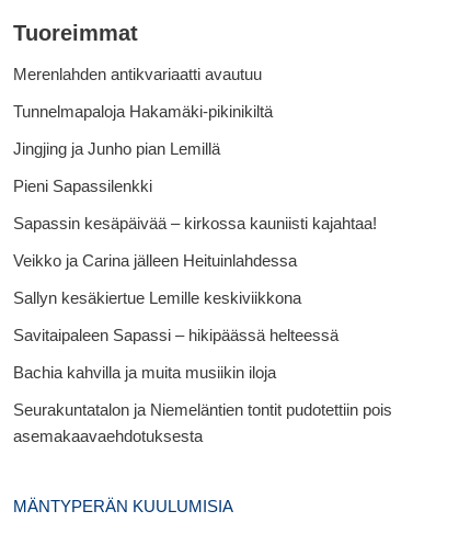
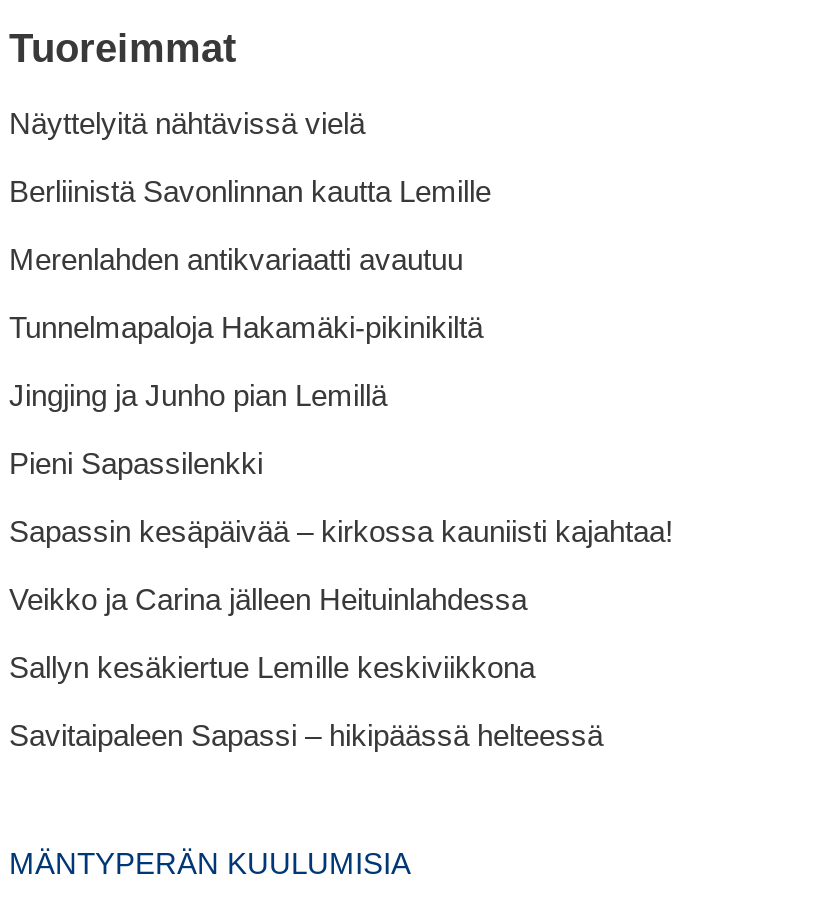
+ Näyttelyitä nähtävissä vielä
+ Berliinistä Savonlinnan kautta Lemille

moved down: Merenlahden antikvariaatti avautuu | Tunnelmapaloja Hakamäki-pikinikiltä | Jingjing ja Junho pian Lemillä | Pieni Sapassilenkki | Sapassin kesäpäivää – kirkossa kauniisti kajahtaa! | Veikko ja Carina jälleen Heituinlahdessa | Sallyn kesäkiertue Lemille keskiviikkona | Savitaipaleen Sapassi – hikipäässä helteessä

- Bachia kahvilla ja muita musiikin iloja
- Seurakuntatalon ja Niemeläntien tontit pudotettiin pois
- asemakaavaehdotuksesta
